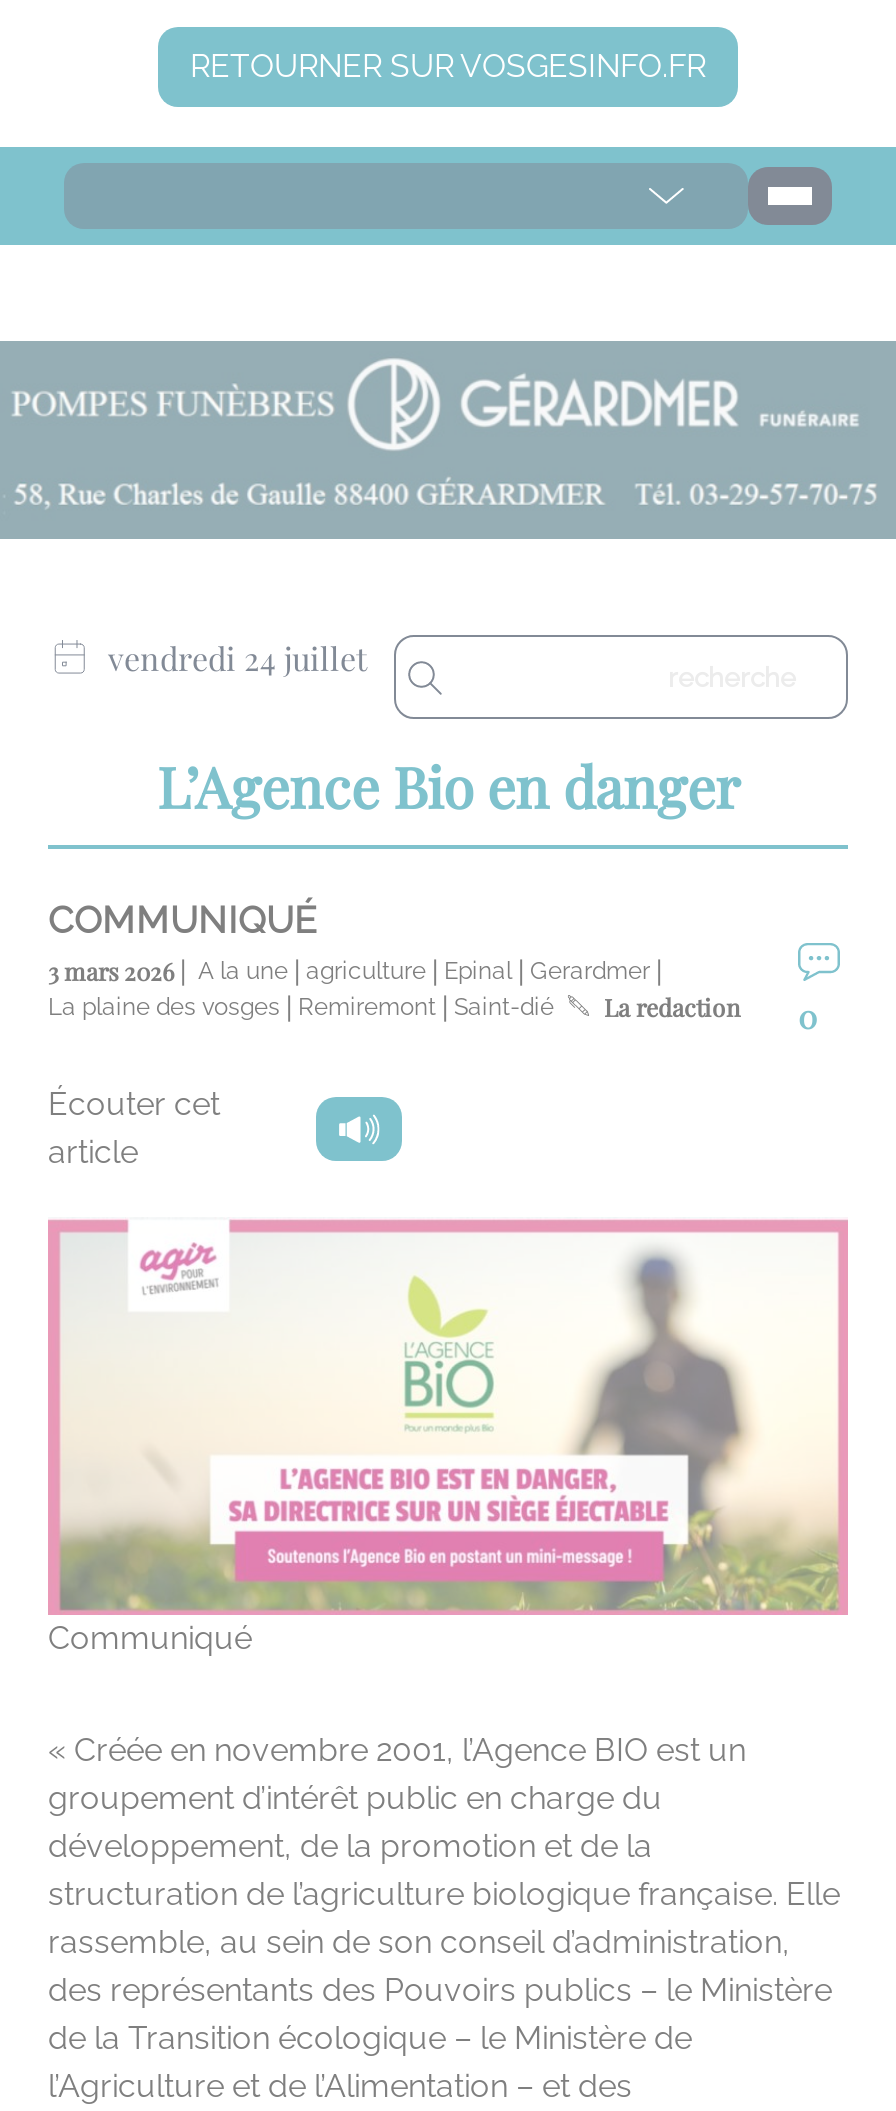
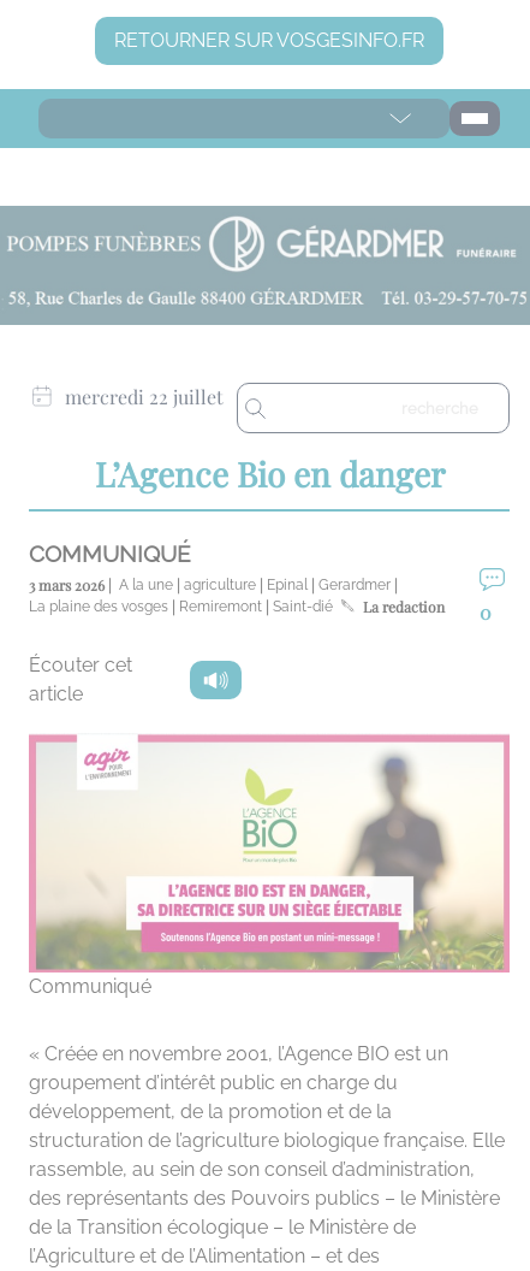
- vendredi 24 juillet
+ mercredi 22 juillet
